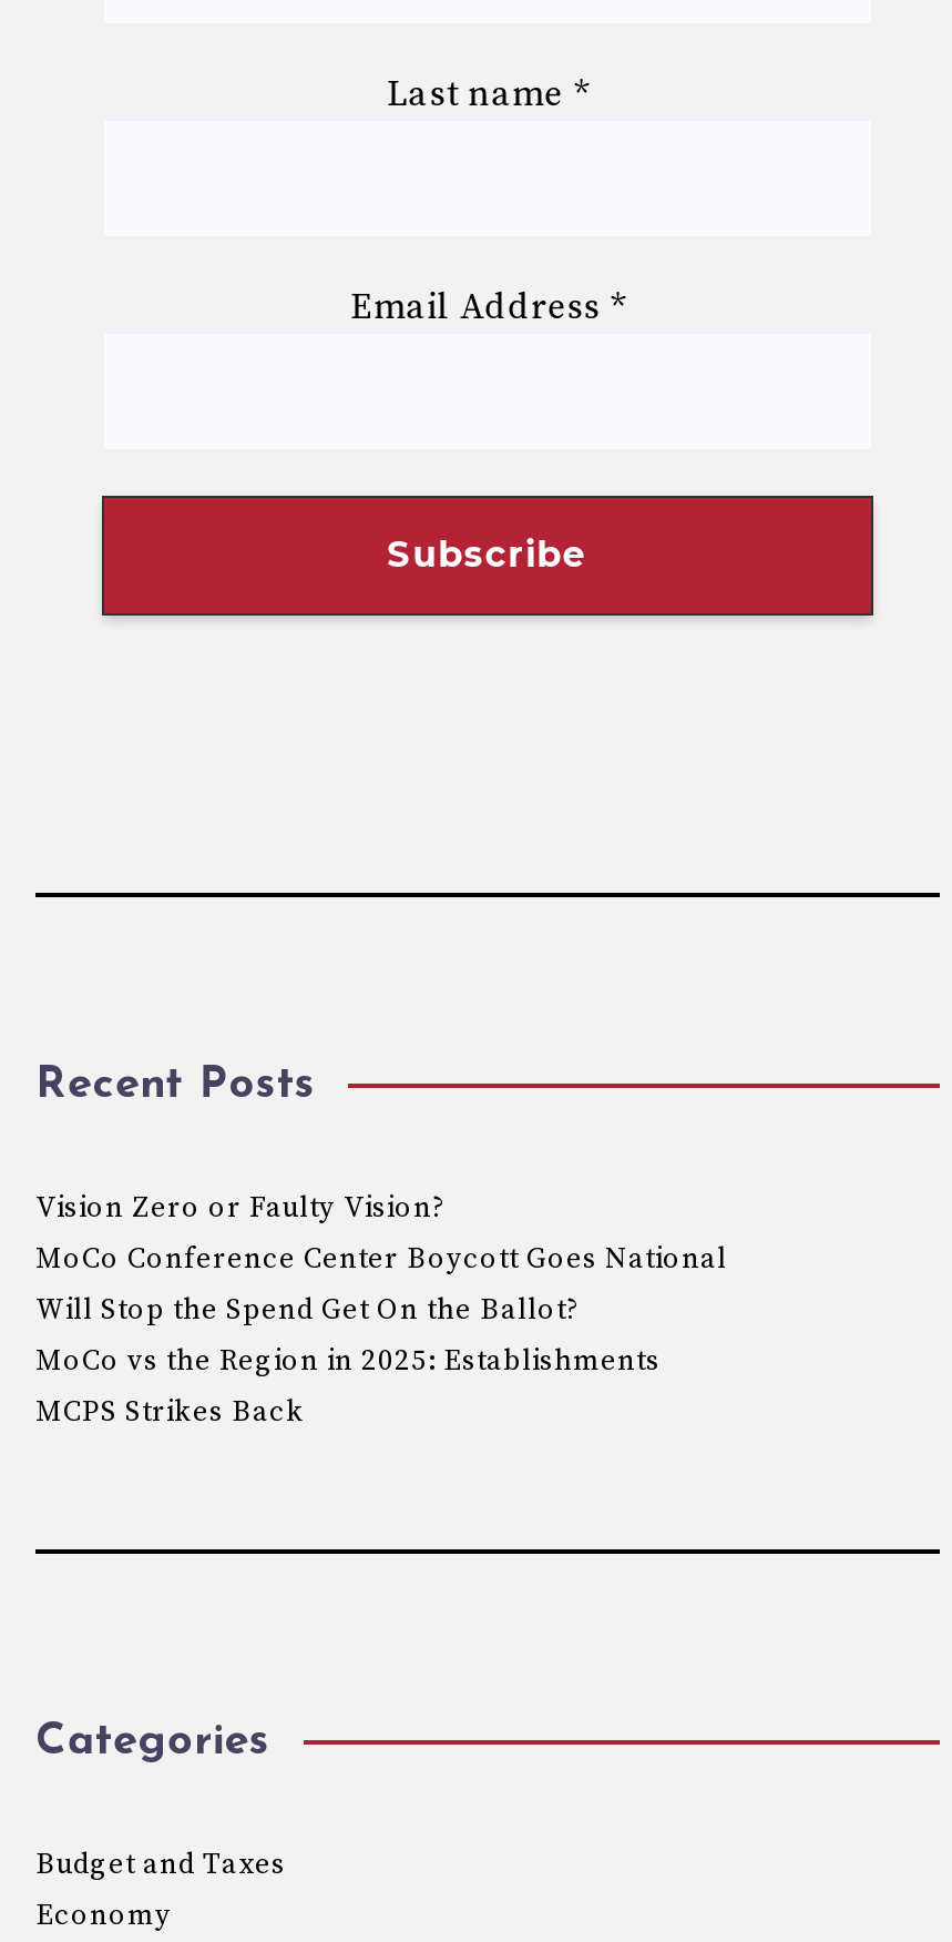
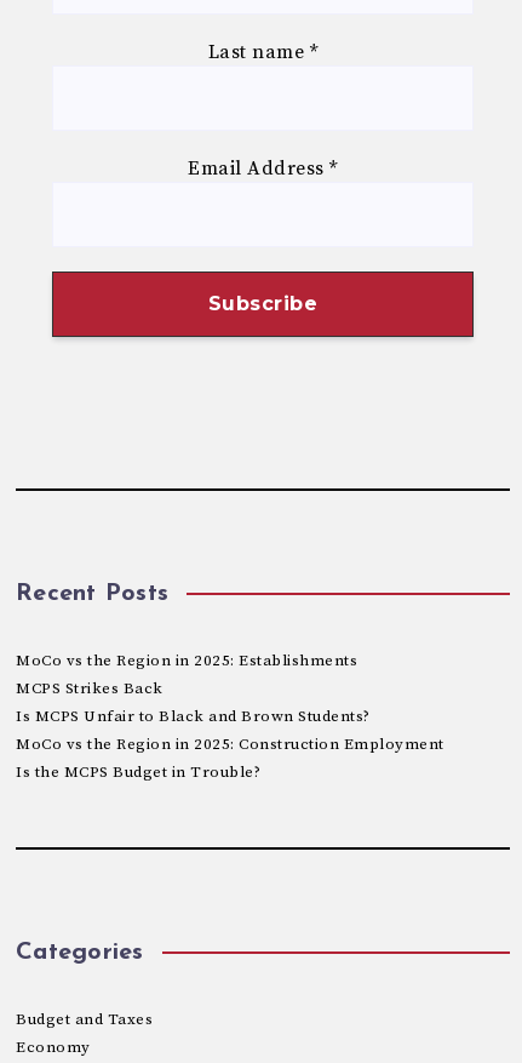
- Vision Zero or Faulty Vision?
- MoCo Conference Center Boycott Goes National
- Will Stop the Spend Get On the Ballot?

moved up: MoCo vs the Region in 2025: Establishments | MCPS Strikes Back

+ Is MCPS Unfair to Black and Brown Students?
+ MoCo vs the Region in 2025: Construction Employment
+ Is the MCPS Budget in Trouble?
